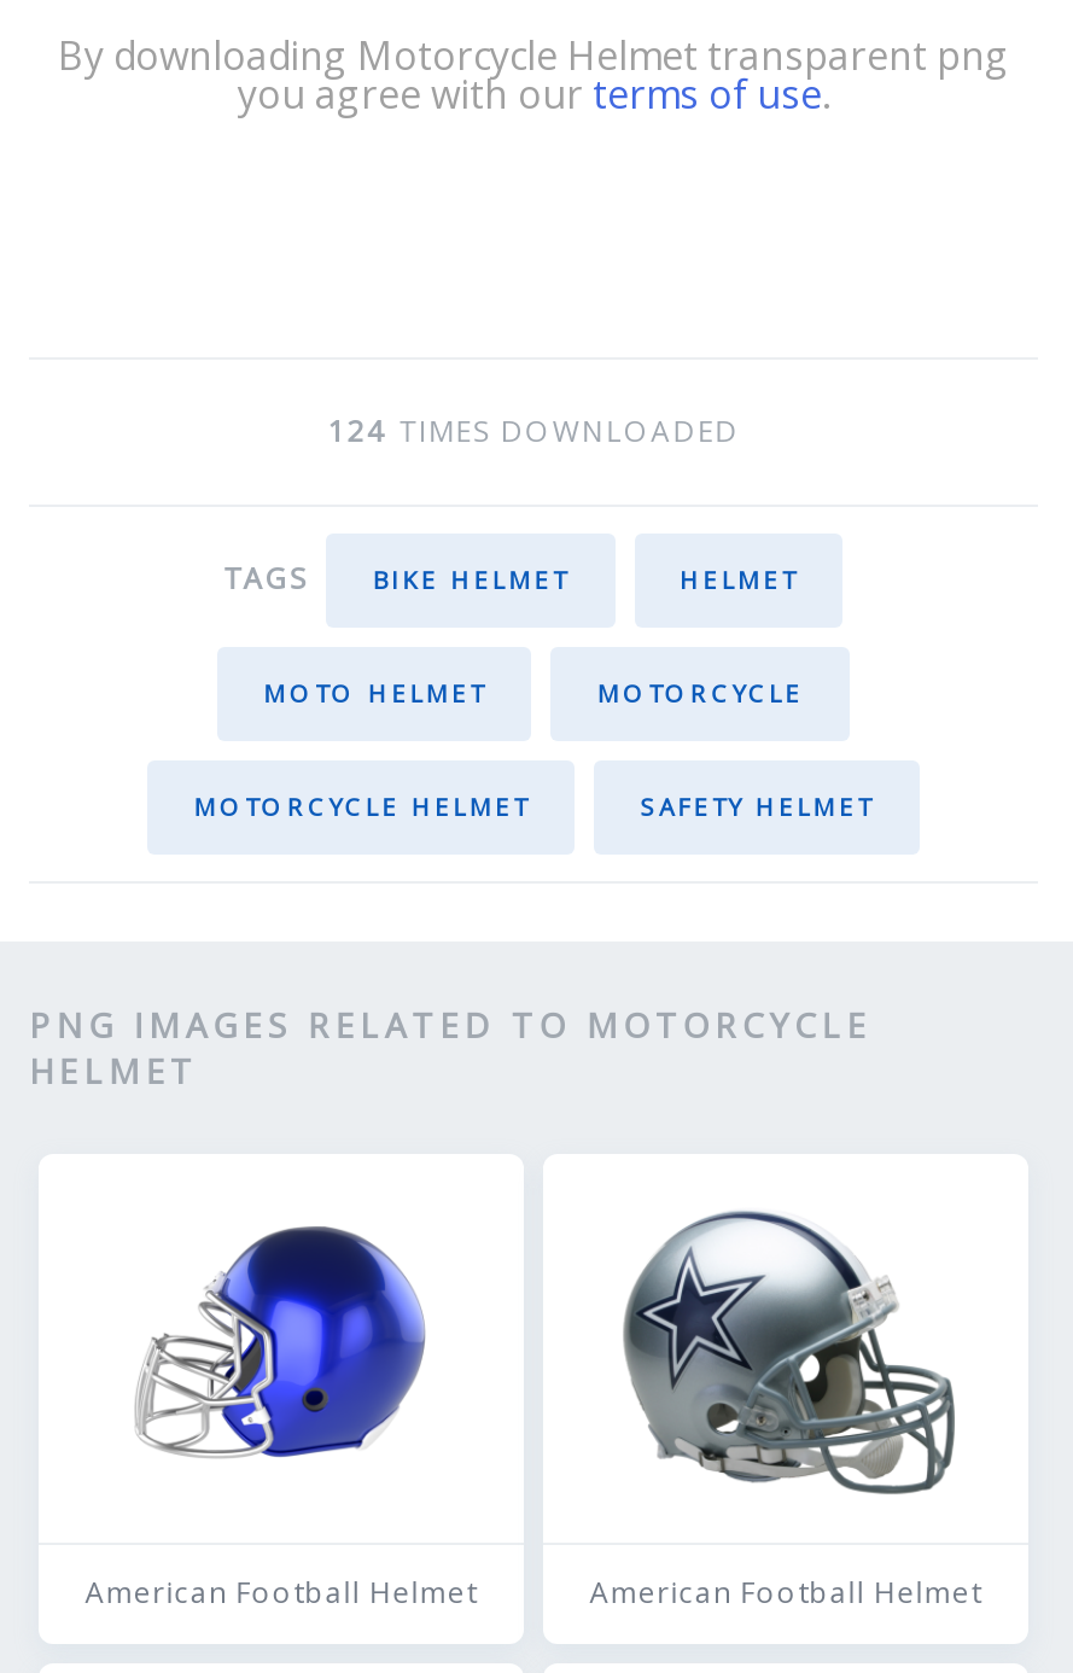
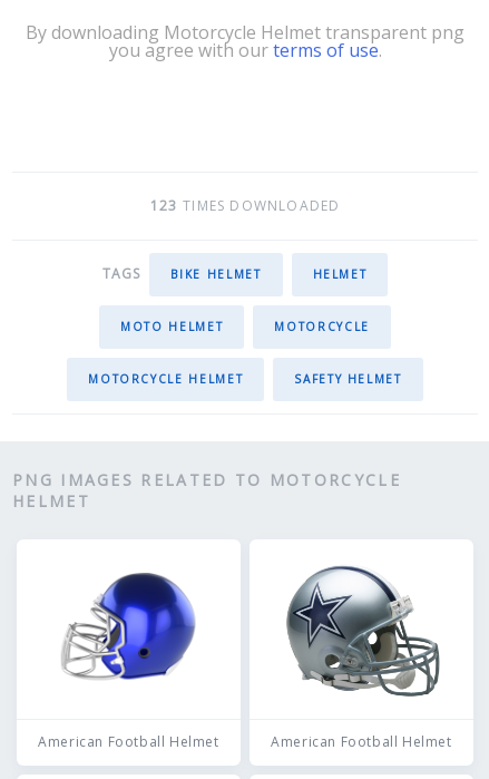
- 124 TIMES DOWNLOADED
+ 123 TIMES DOWNLOADED
